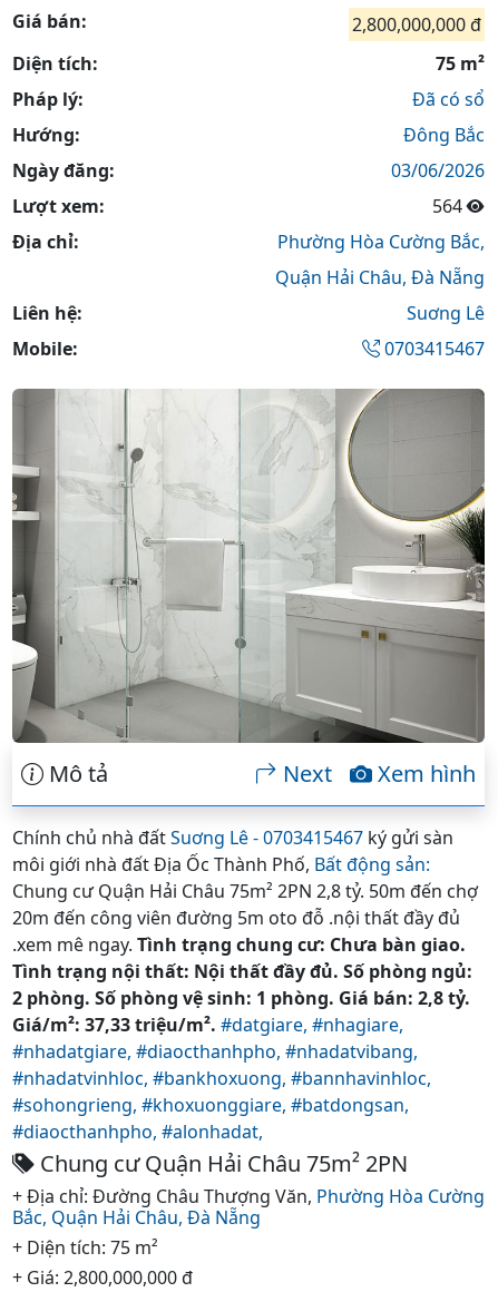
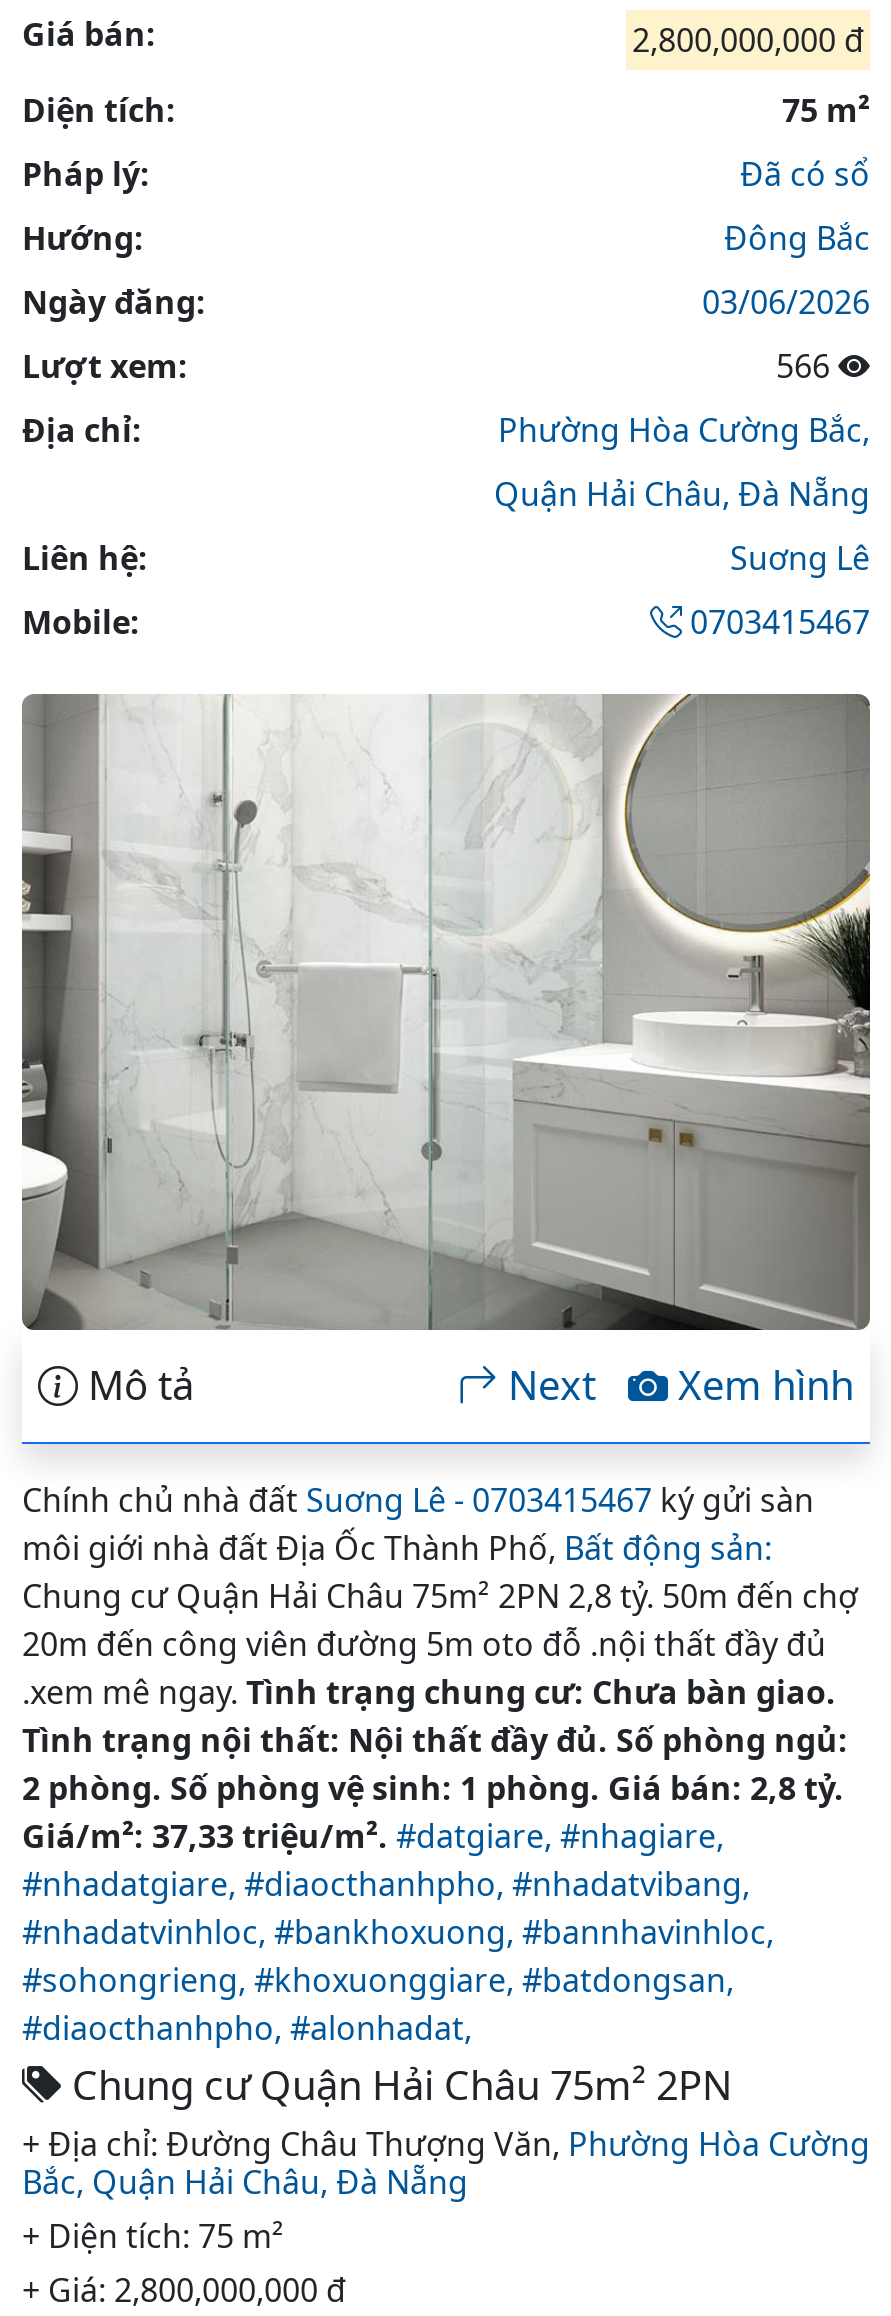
- 564
+ 566
